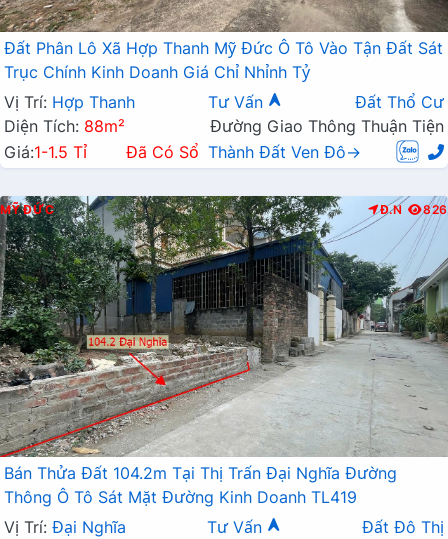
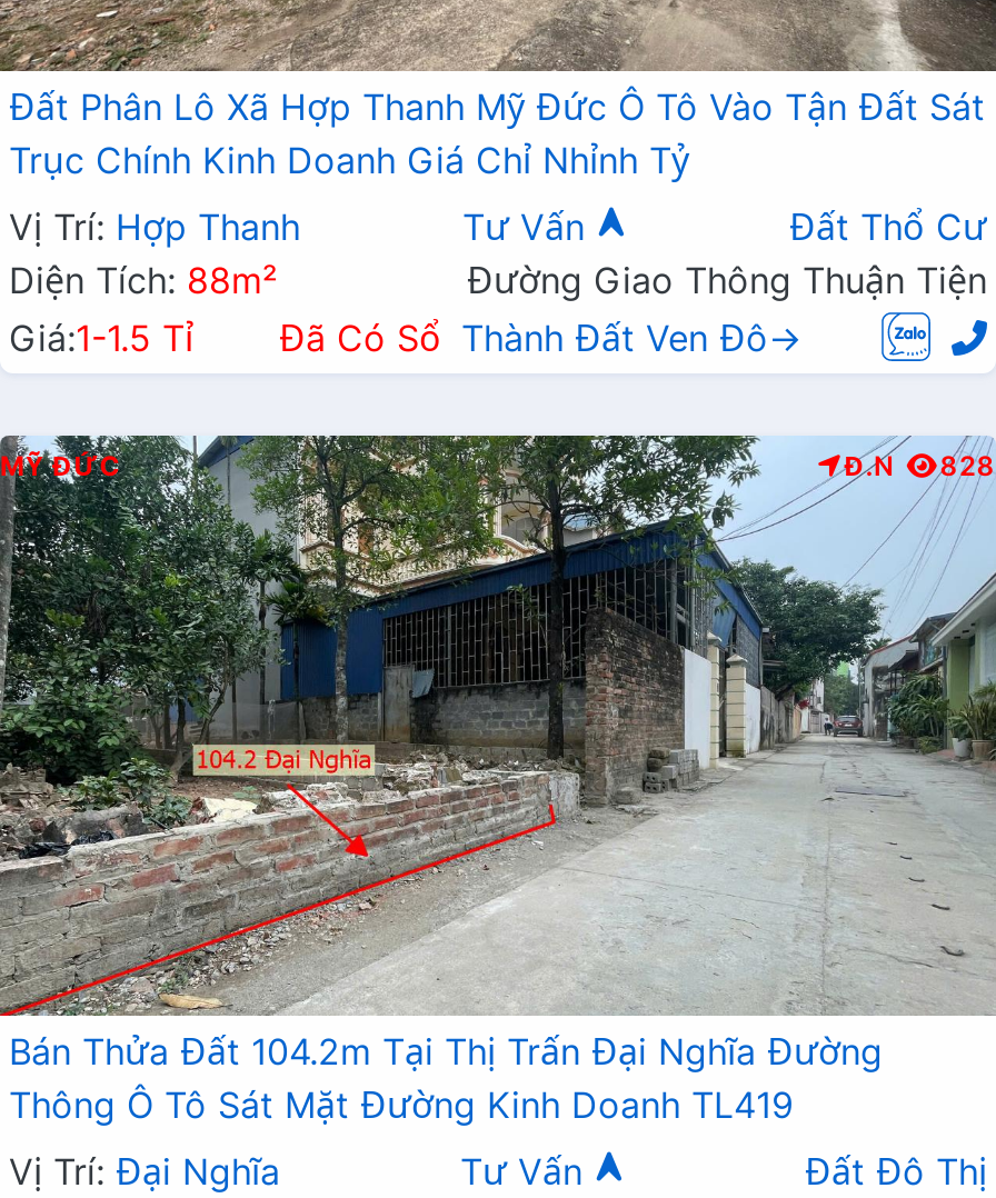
- 826
+ 828
